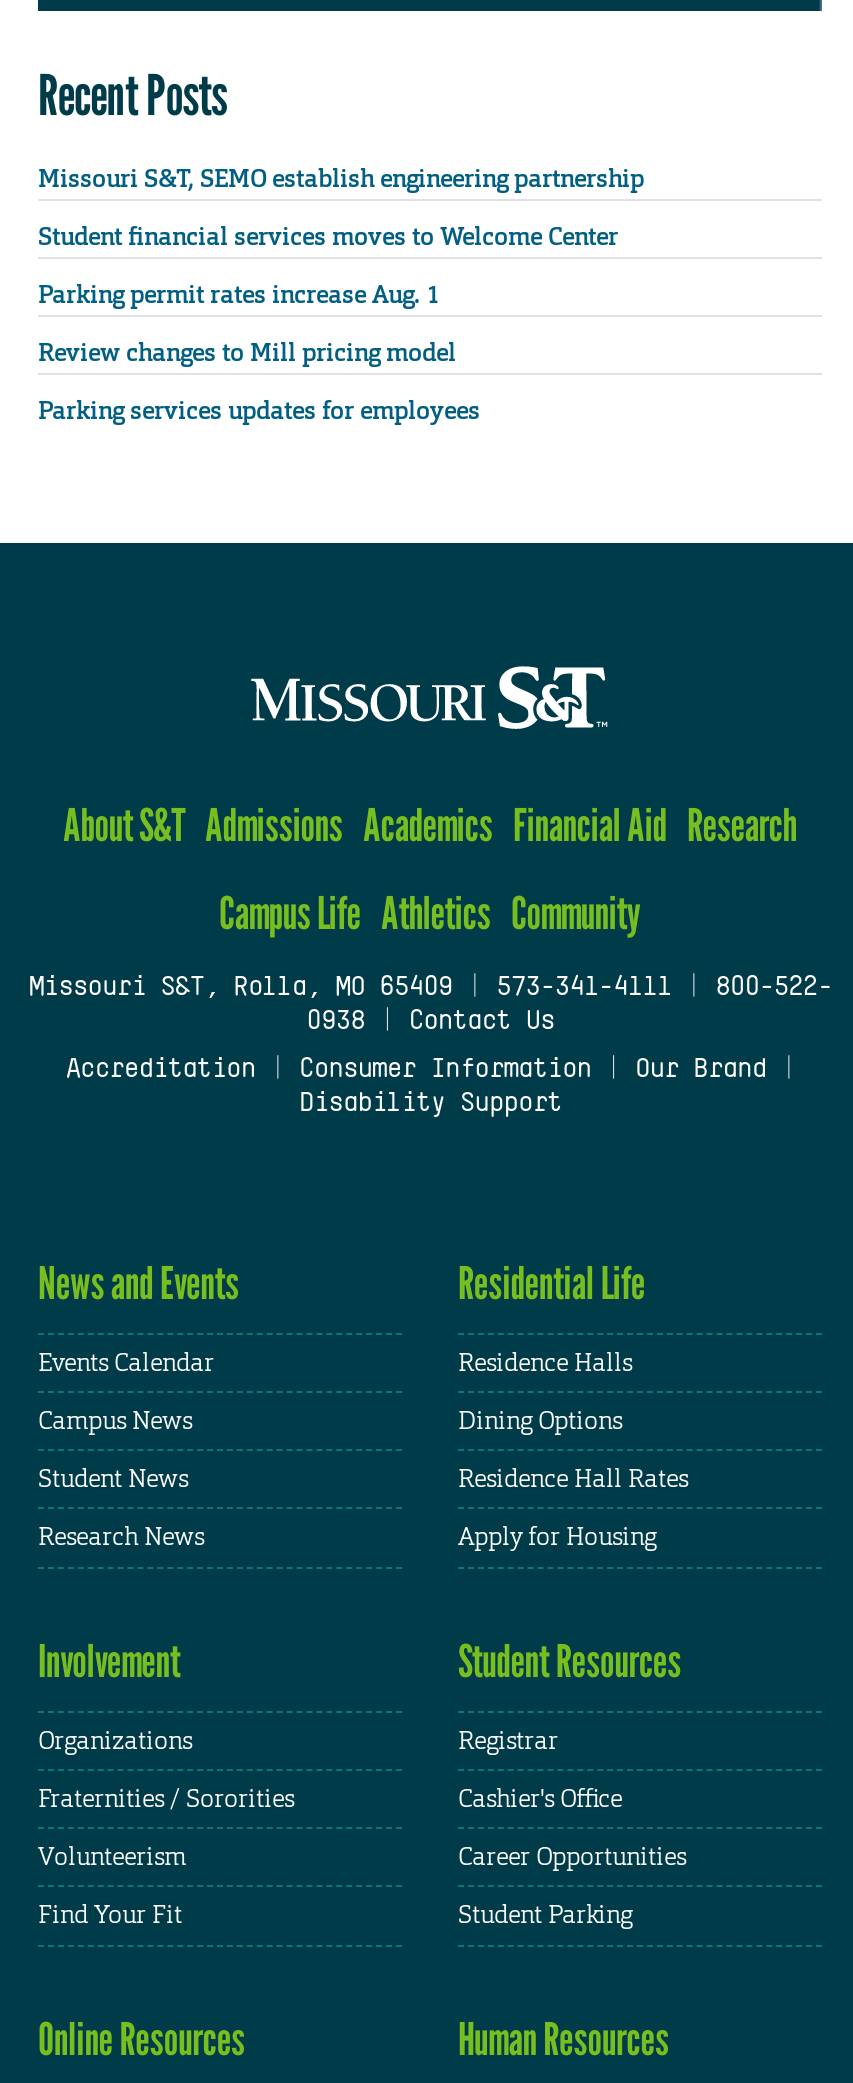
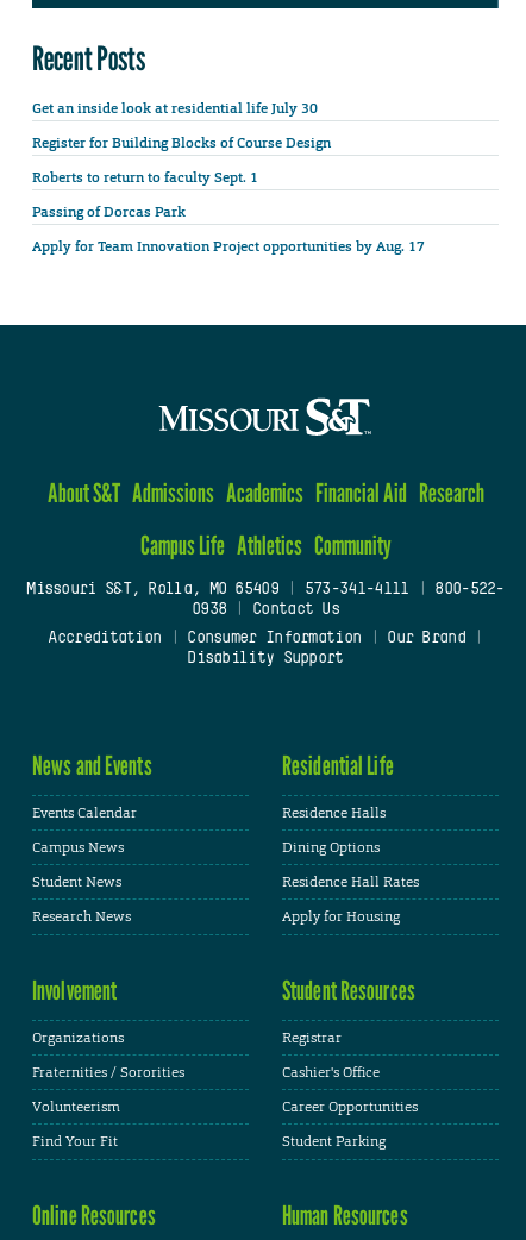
- Missouri S&T, SEMO establish engineering partnership
+ Get an inside look at residential life July 30

- Student financial services moves to Welcome Center
+ Register for Building Blocks of Course Design

- Parking permit rates increase Aug. 1
+ Roberts to return to faculty Sept. 1

- Review changes to Mill pricing model
+ Passing of Dorcas Park

- Parking services updates for employees
+ Apply for Team Innovation Project opportunities by Aug. 17
